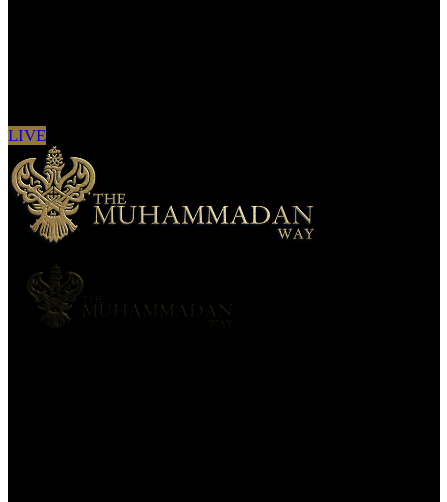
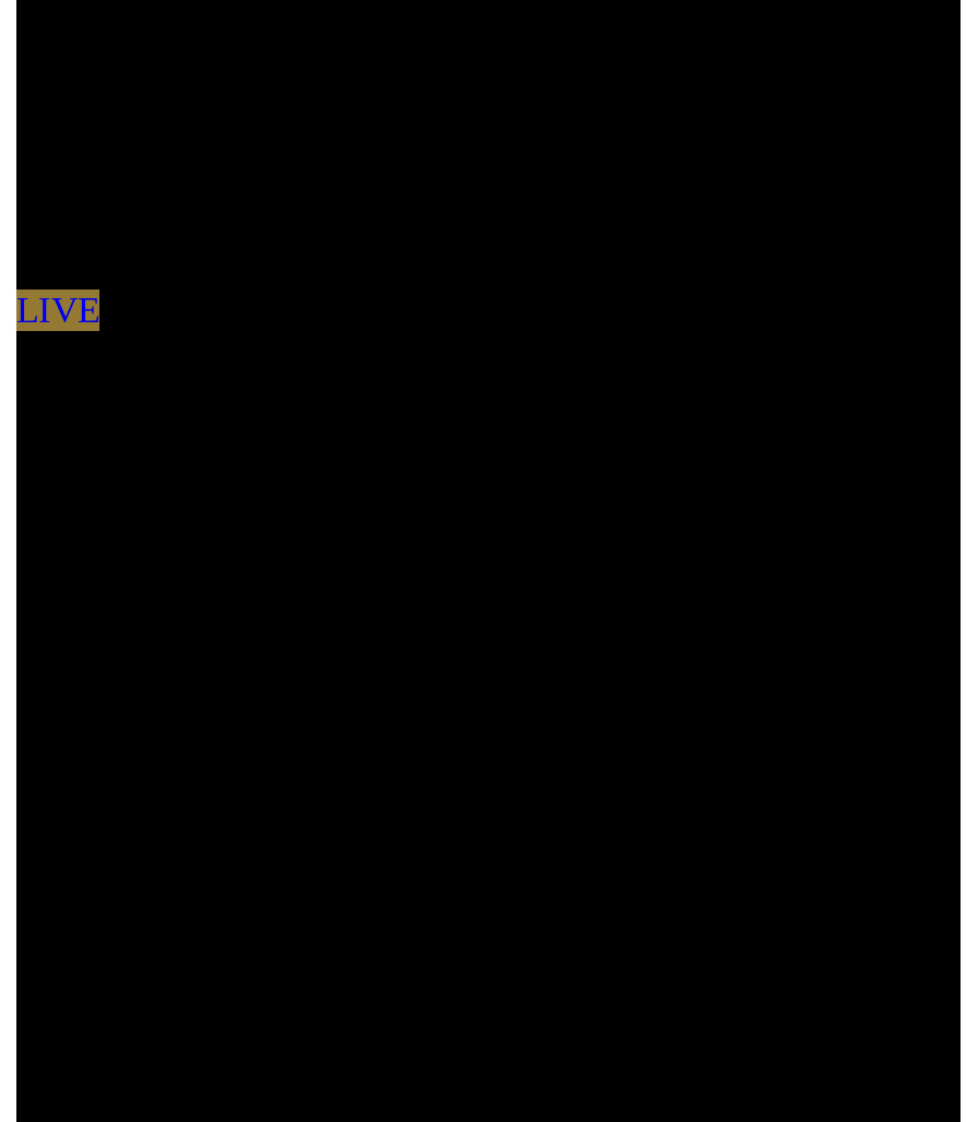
- [image]
